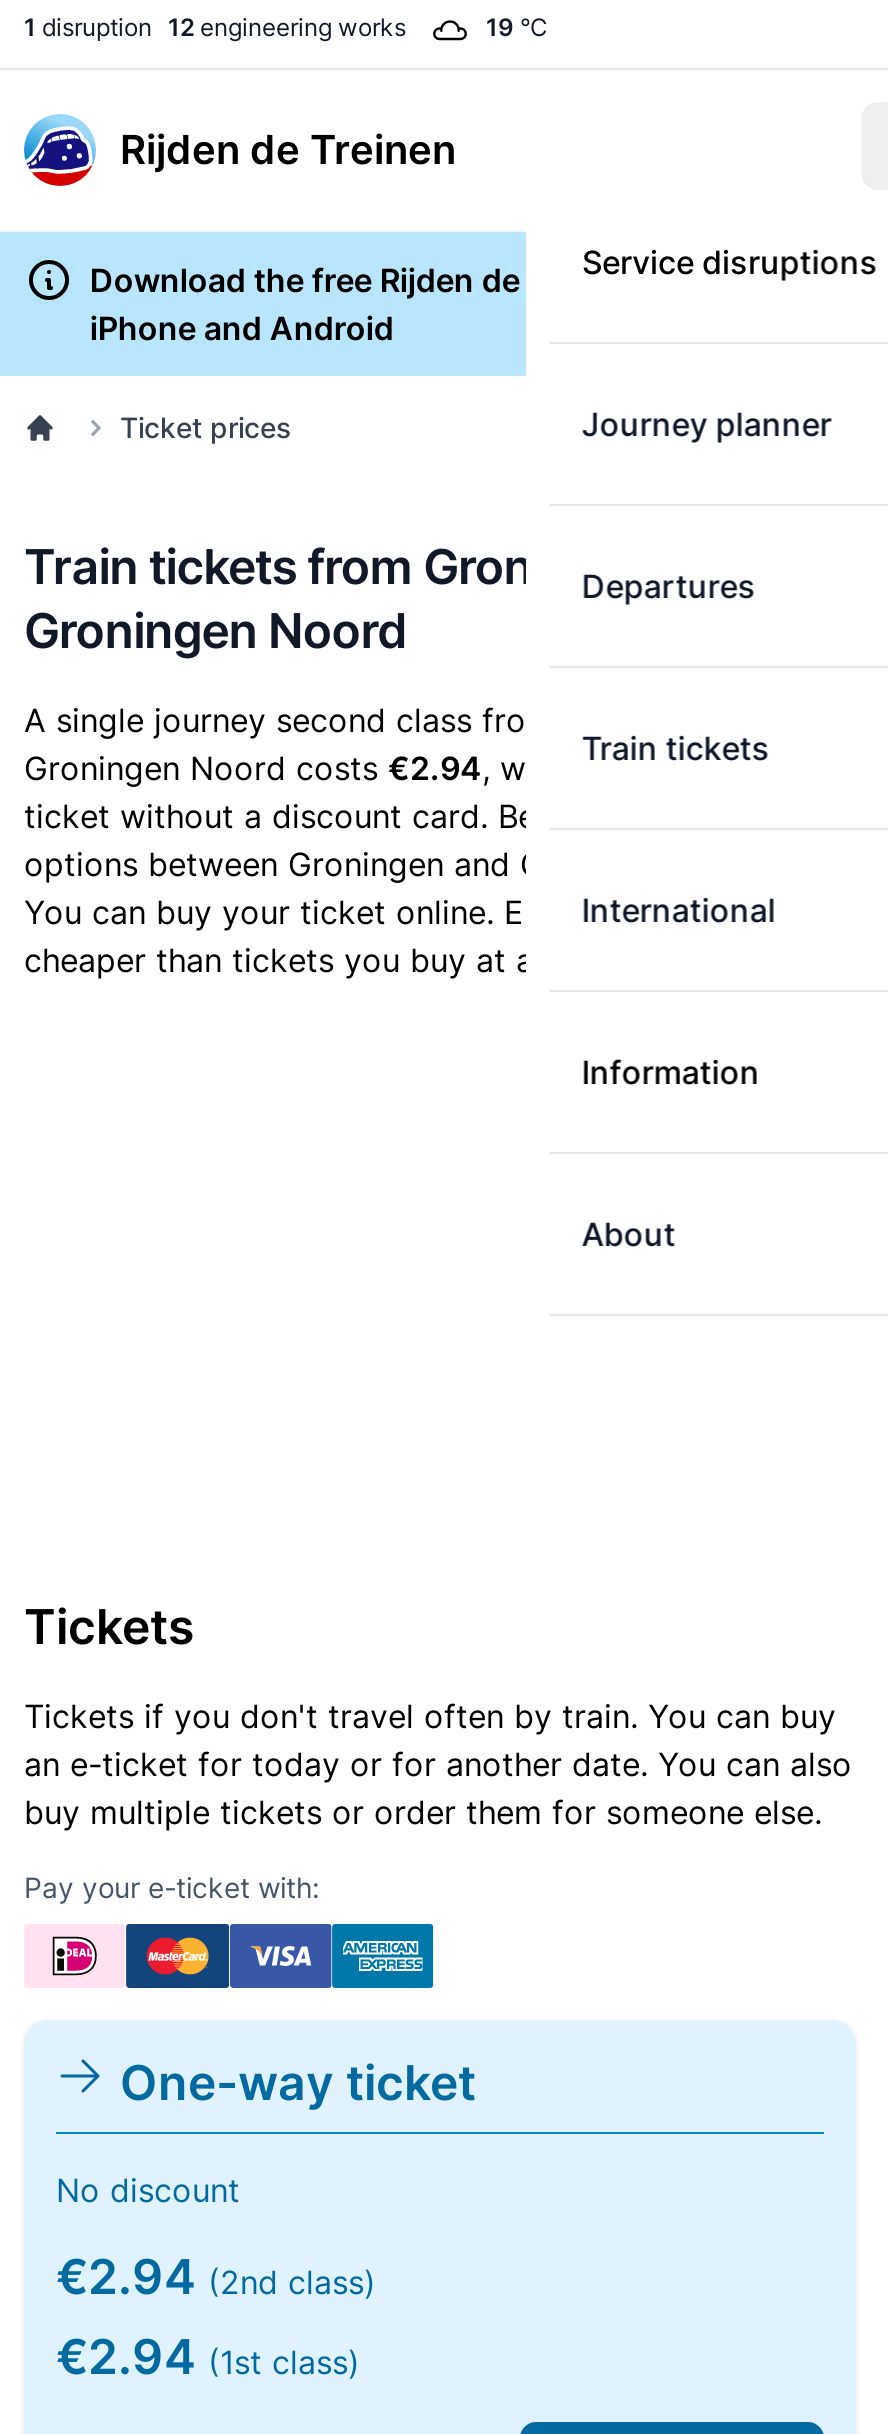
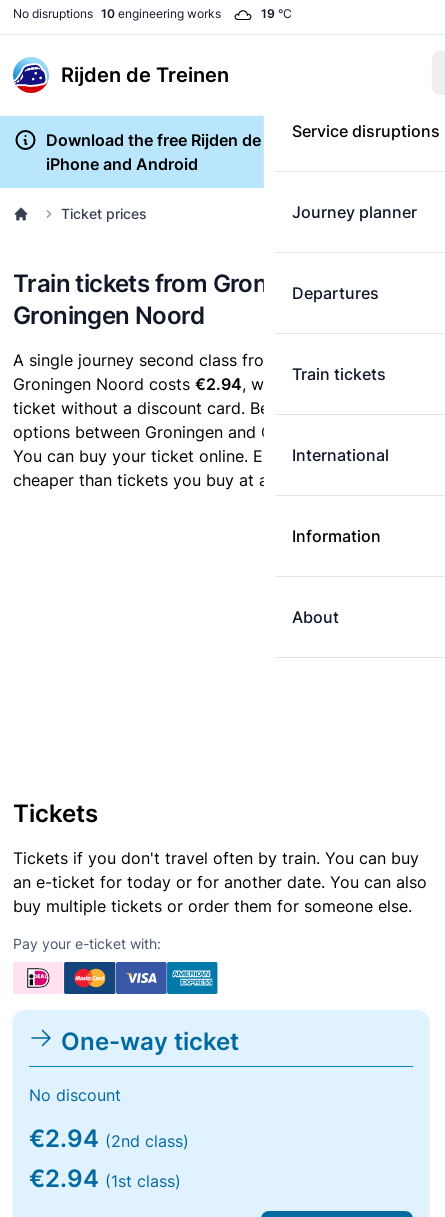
- 1 disruption 12 engineering works
+ No disruptions 10 engineering works
